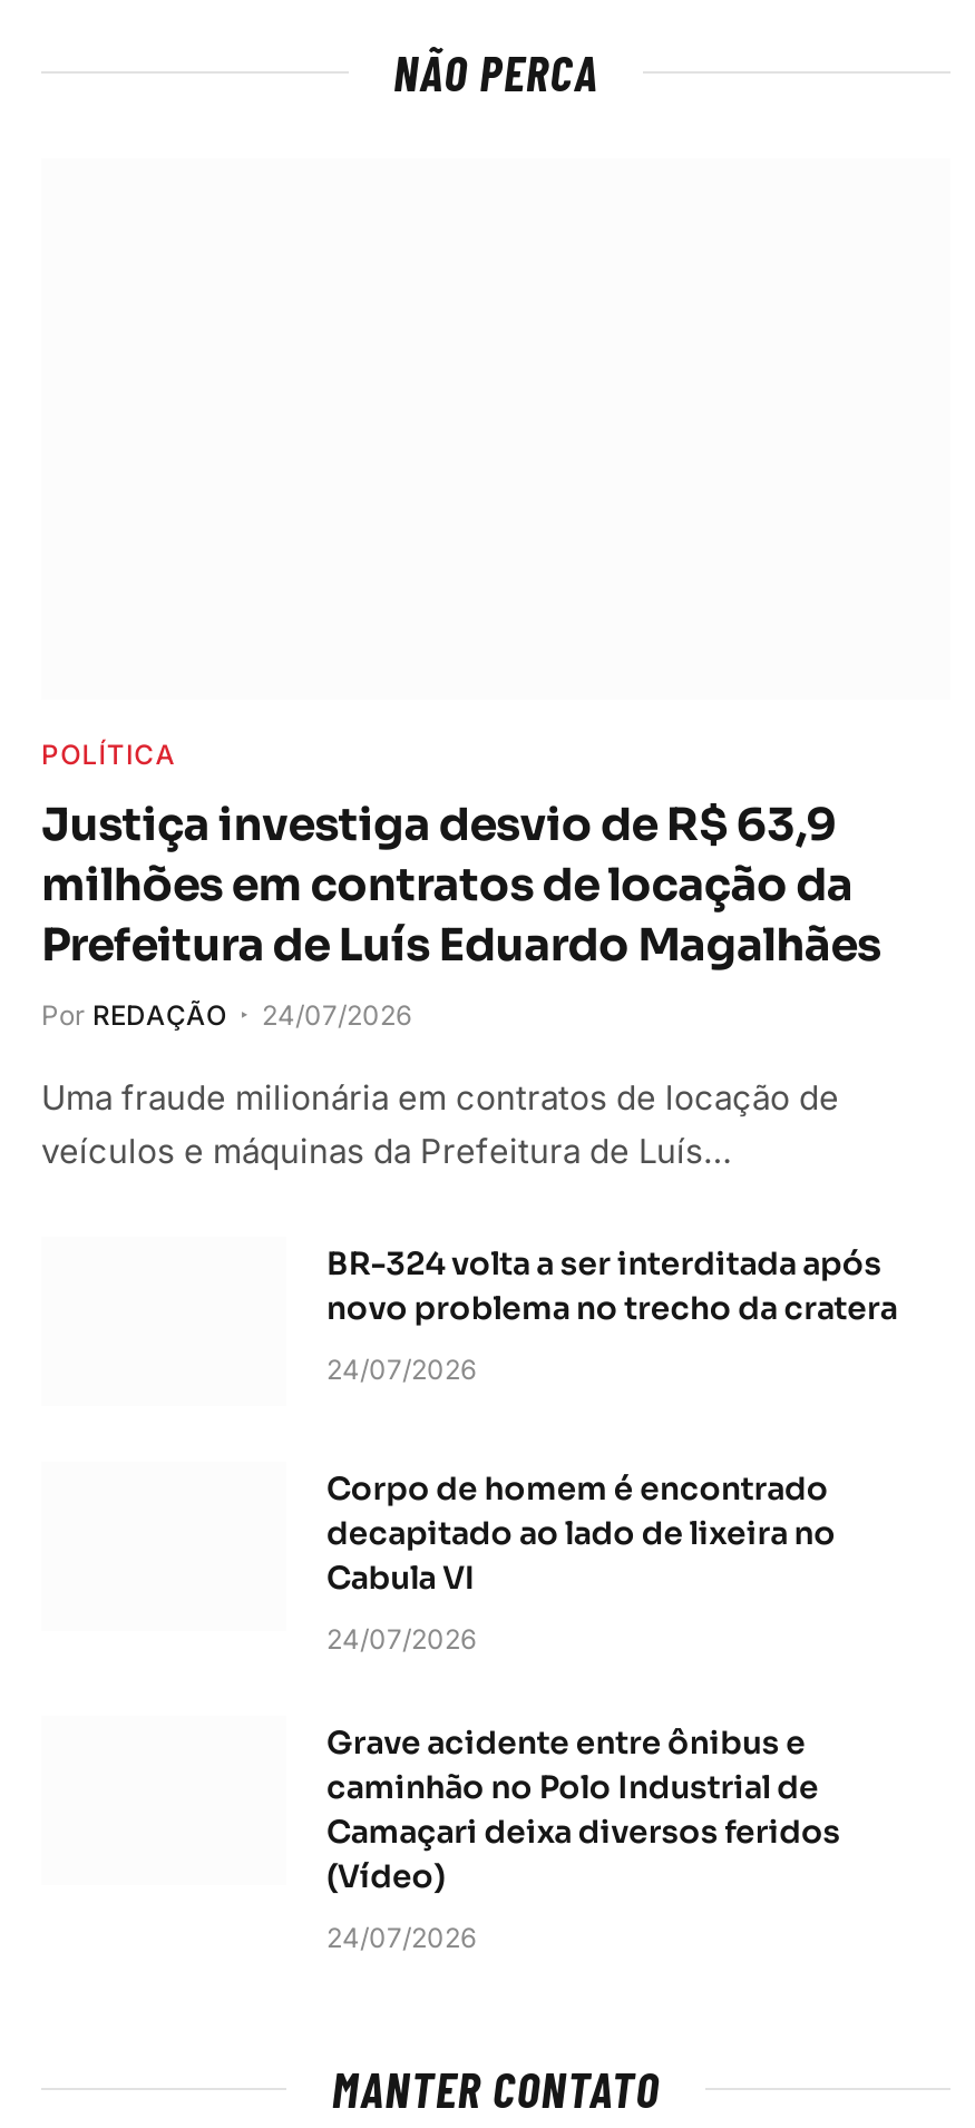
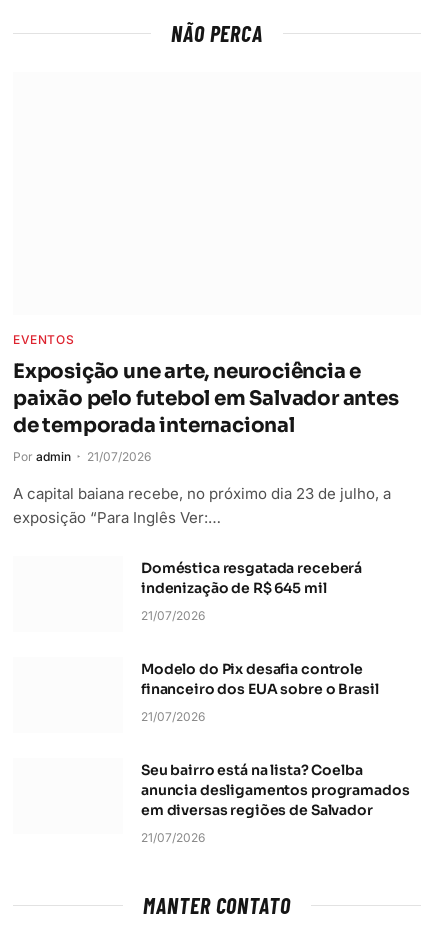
- POLÍTICA
+ EVENTOS

- Justiça investiga desvio de R$ 63,9
- milhões em contratos de locação da
- Prefeitura de Luís Eduardo Magalhães
- Por REDAÇÃO
- 24/07/2026
+ Exposição une arte, neurociência e
+ paixão pelo futebol em Salvador antes
+ de temporada internacional
+ Por admin
+ 21/07/2026

- Uma fraude milionária em contratos de locação de
- veículos e máquinas da Prefeitura de Luís…
+ A capital baiana recebe, no próximo dia 23 de julho, a
+ exposição “Para Inglês Ver:…

- BR-324 volta a ser interditada após
- novo problema no trecho da cratera
+ Doméstica resgatada receberá
+ indenização de R$ 645 mil

- 24/07/2026
+ 21/07/2026

- Corpo de homem é encontrado
- decapitado ao lado de lixeira no
- Cabula VI
+ Modelo do Pix desafia controle
+ financeiro dos EUA sobre o Brasil

- 24/07/2026
+ 21/07/2026

- Grave acidente entre ônibus e
- caminhão no Polo Industrial de
- Camaçari deixa diversos feridos
- (Vídeo)
+ Seu bairro está na lista? Coelba
+ anuncia desligamentos programados
+ em diversas regiões de Salvador

- 24/07/2026
+ 21/07/2026
